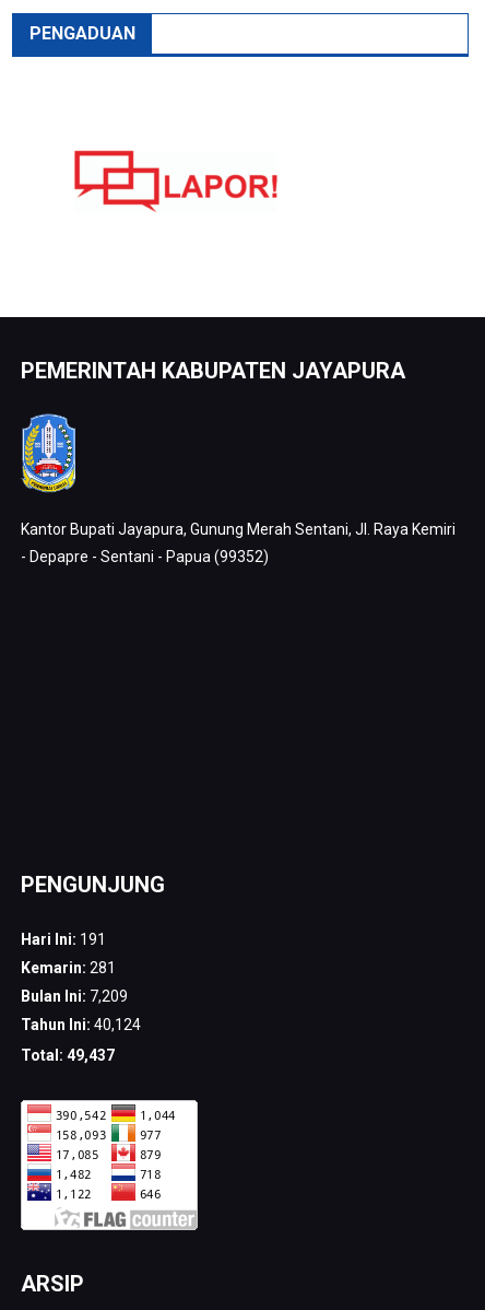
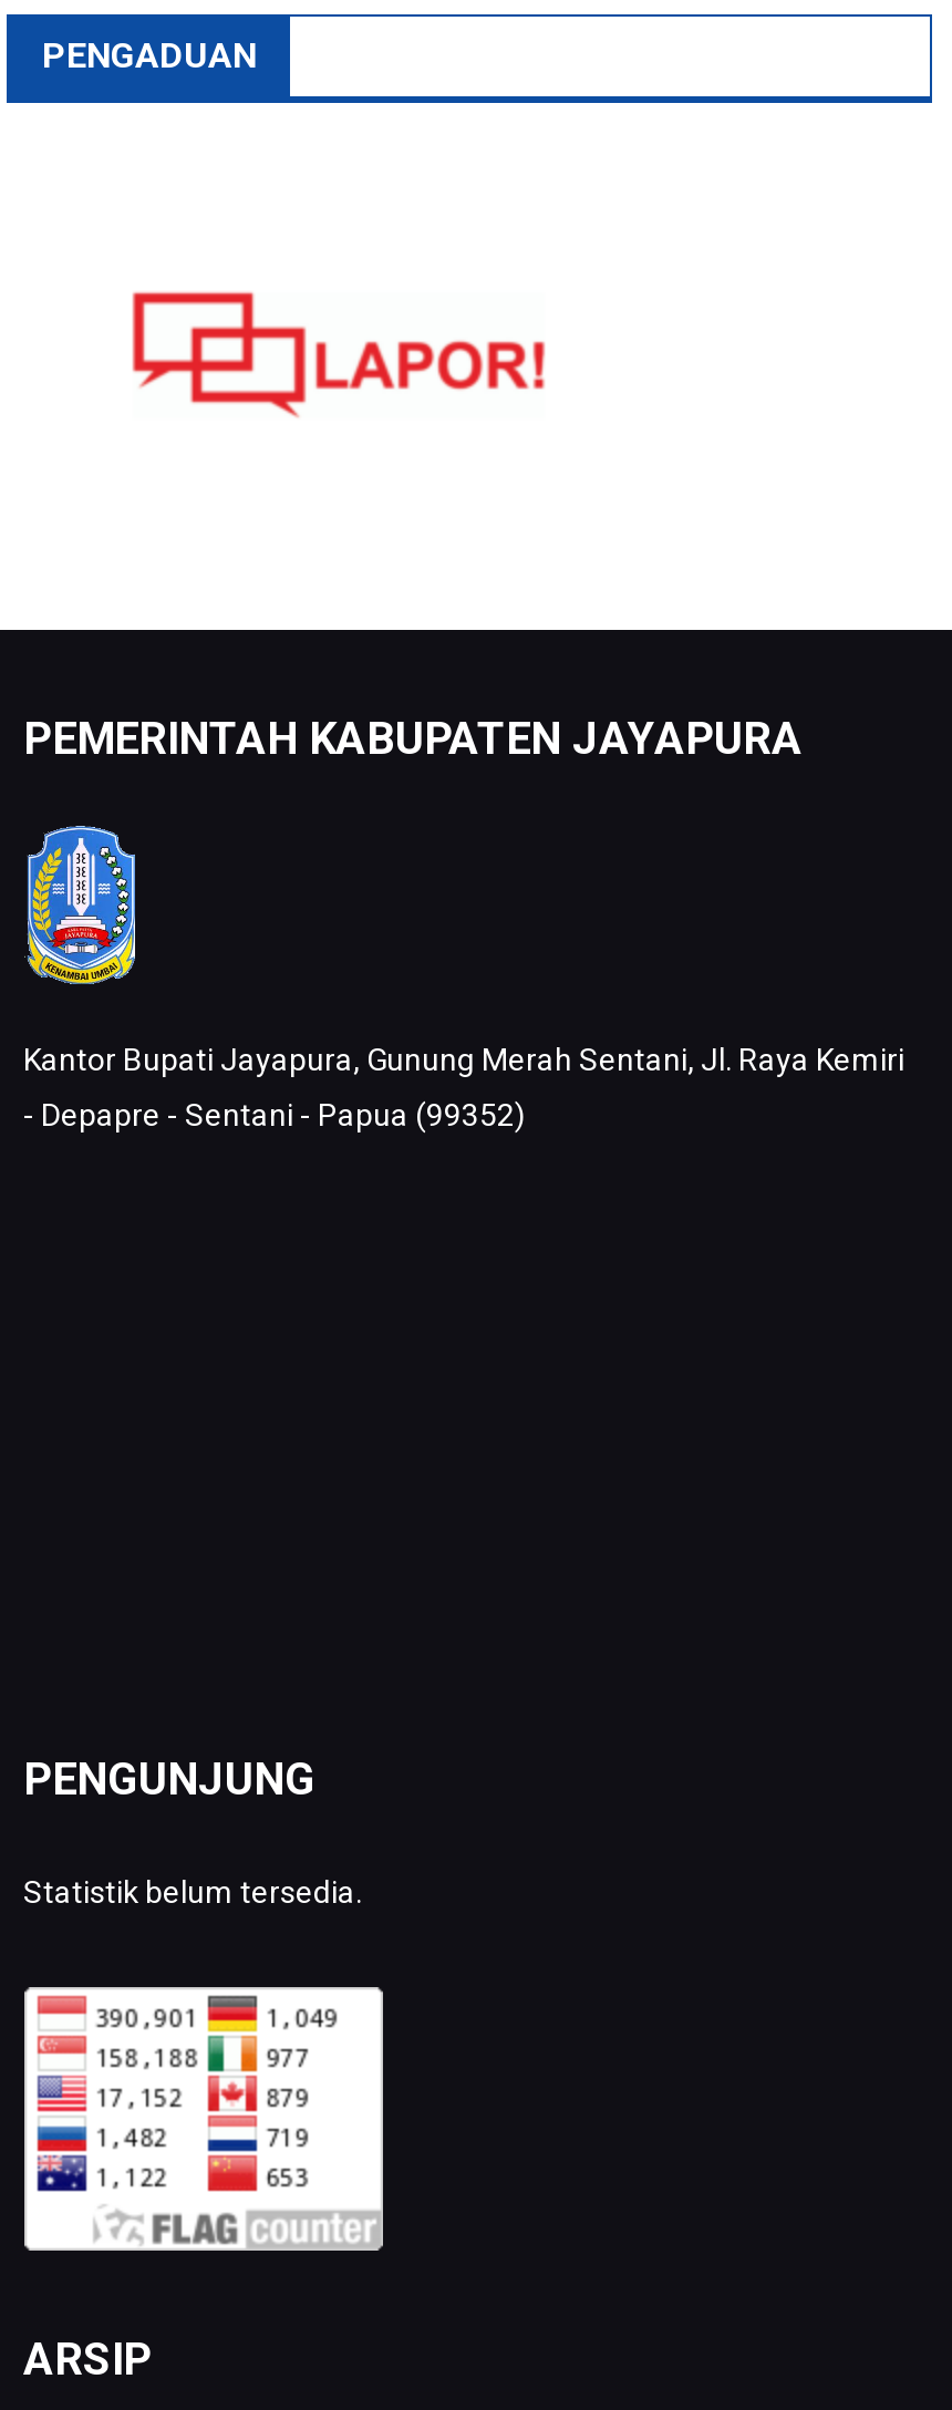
- Hari Ini: 191
- Kemarin: 281
- Bulan Ini: 7,209
- Tahun Ini: 40,124
- Total: 49,437
+ Statistik belum tersedia.
